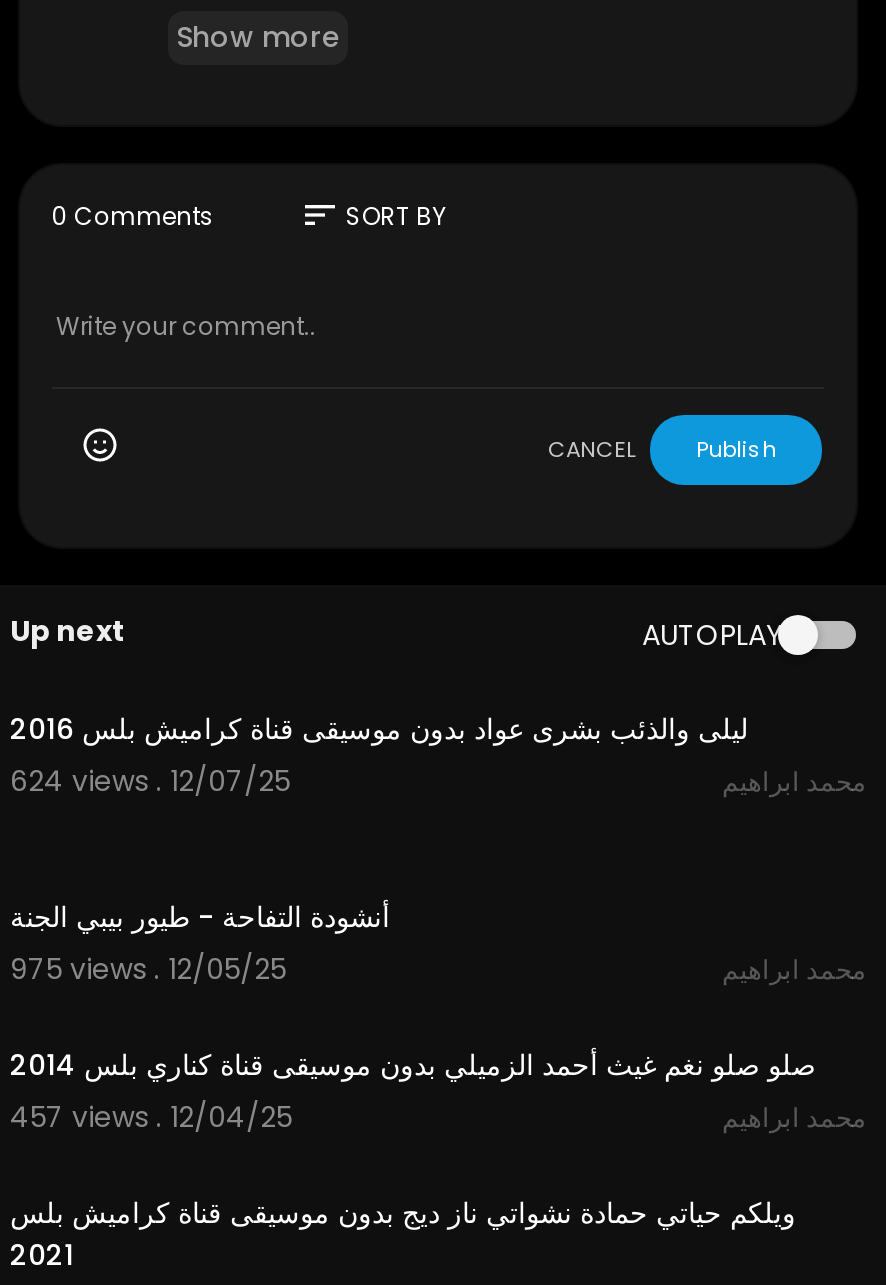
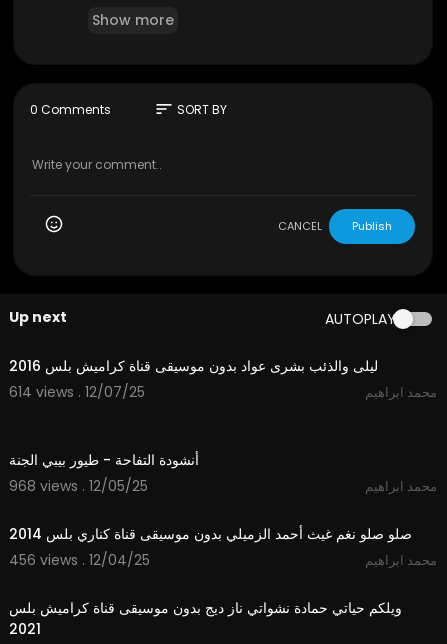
- 624 views . 12/07/25
+ 614 views . 12/07/25

- 975 views . 12/05/25
+ 968 views . 12/05/25

- 457 views . 12/04/25
+ 456 views . 12/04/25
